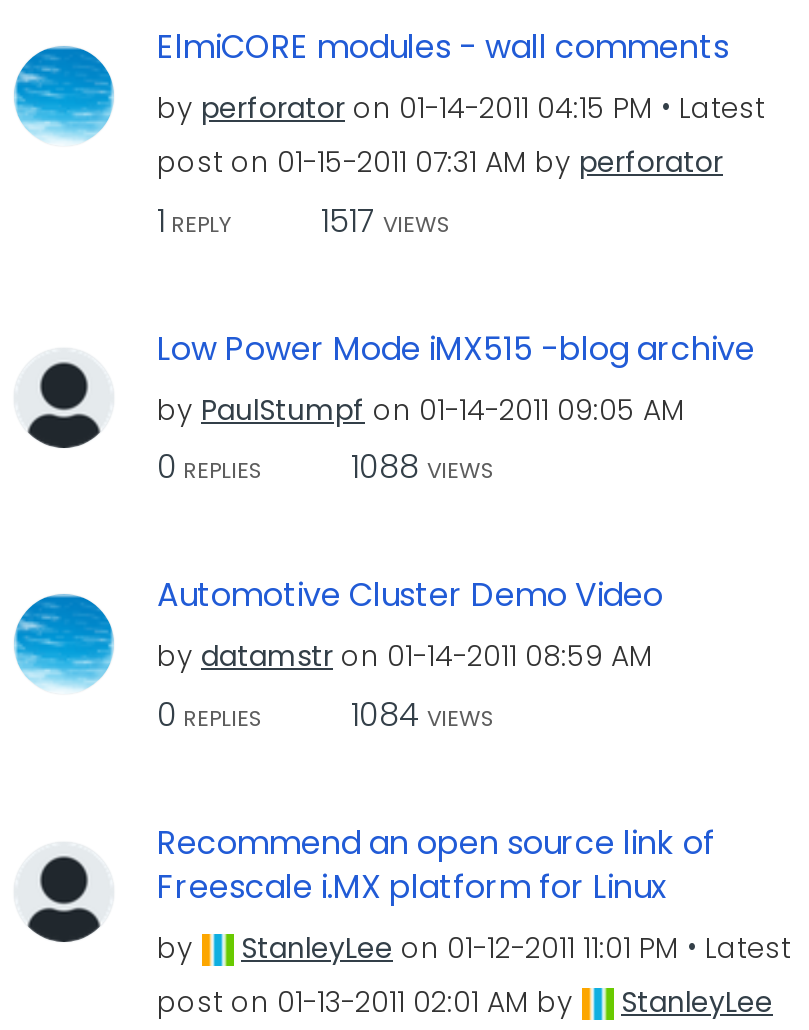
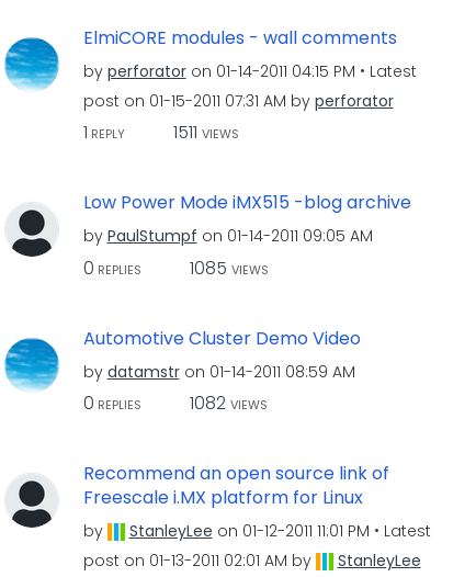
- 1 REPLY 1517 VIEWS
+ 1 REPLY 1511 VIEWS

- 1088 VIEWS
+ 1085 VIEWS

- 1084 VIEWS
+ 1082 VIEWS
